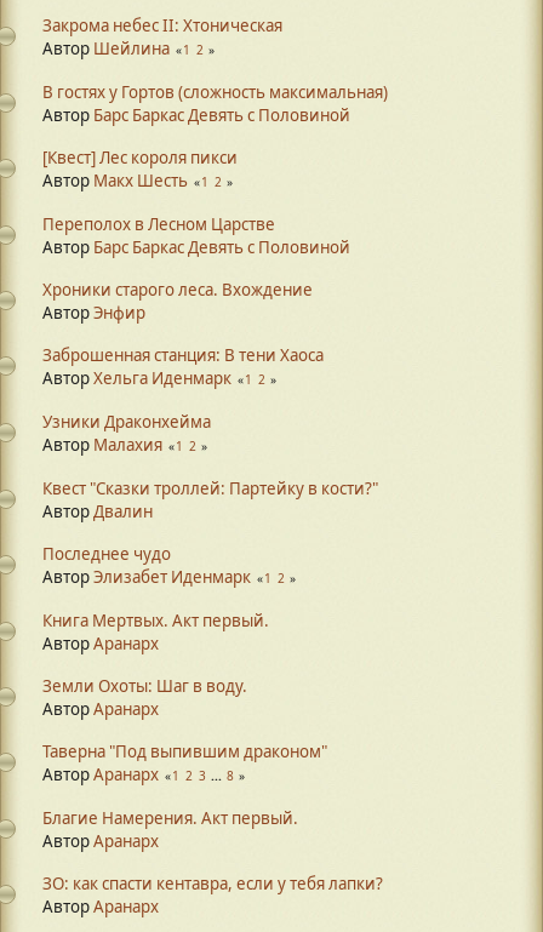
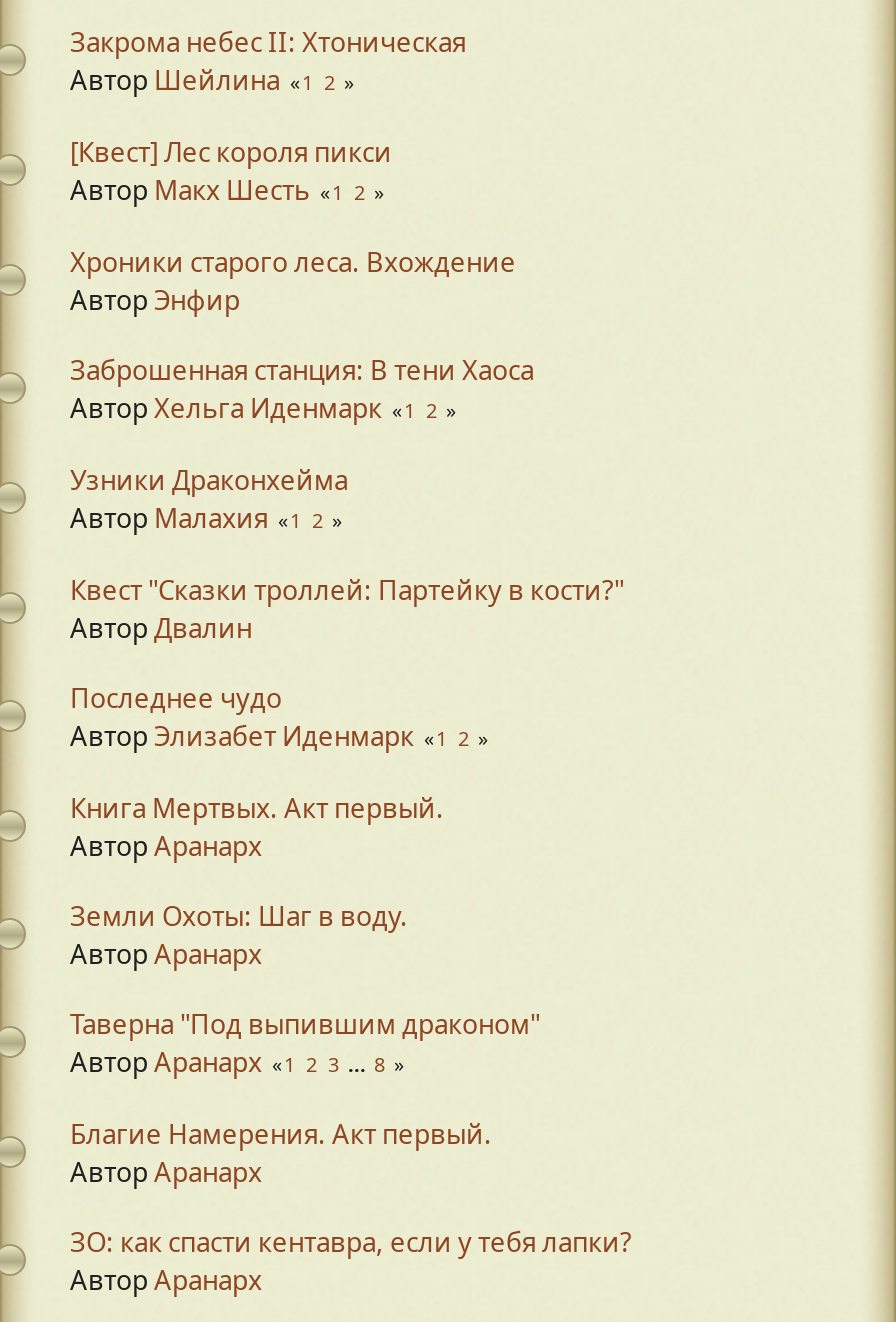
- В гостях у Гортов (сложность максимальная)
- Автор Барс Баркас Девять с Половиной

- Переполох в Лесном Царстве
- Автор Барс Баркас Девять с Половиной
